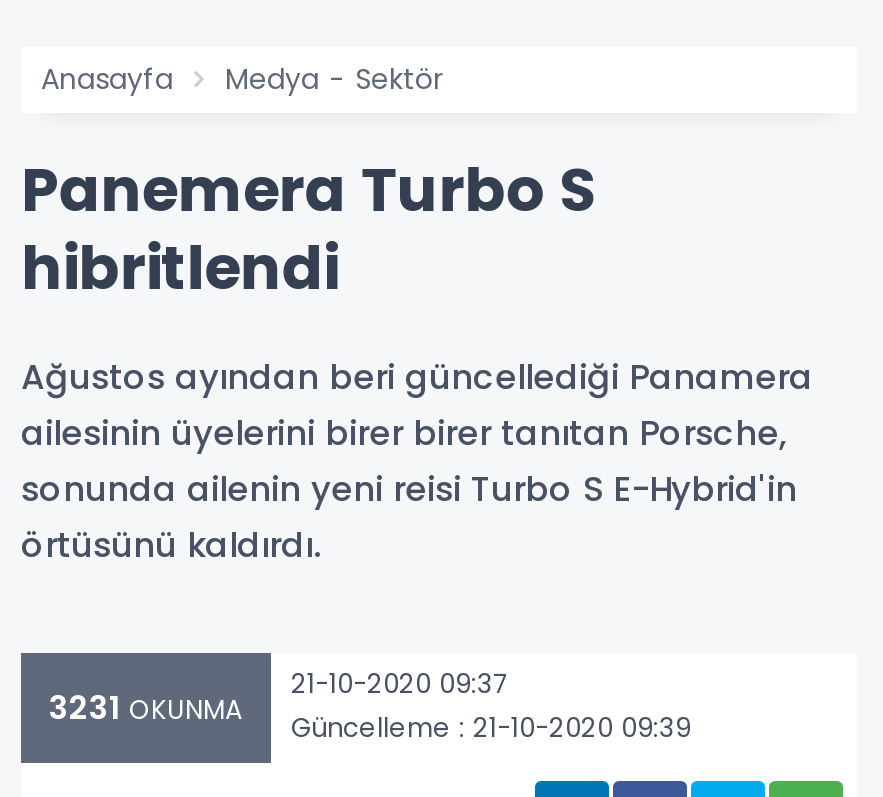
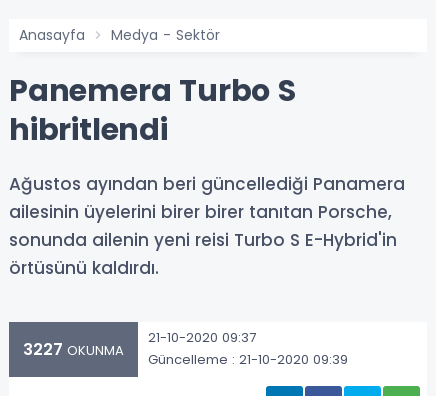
- 3231 OKUNMA 21-10-2020 09:37 Güncelleme : 21-10-2020 09:39
+ 3227 OKUNMA 21-10-2020 09:37 Güncelleme : 21-10-2020 09:39
